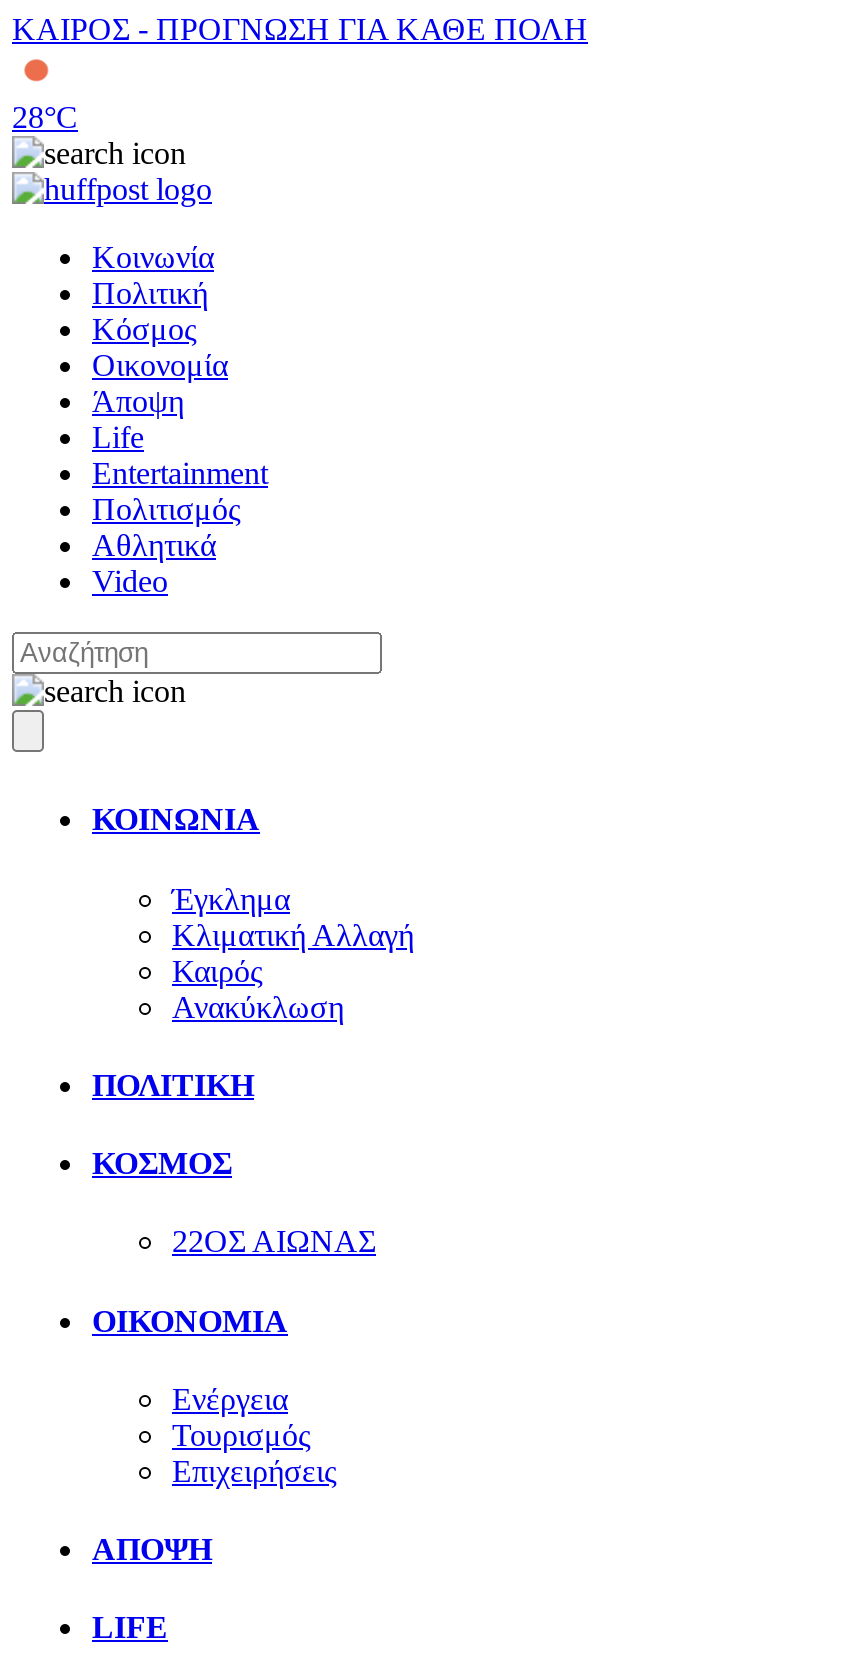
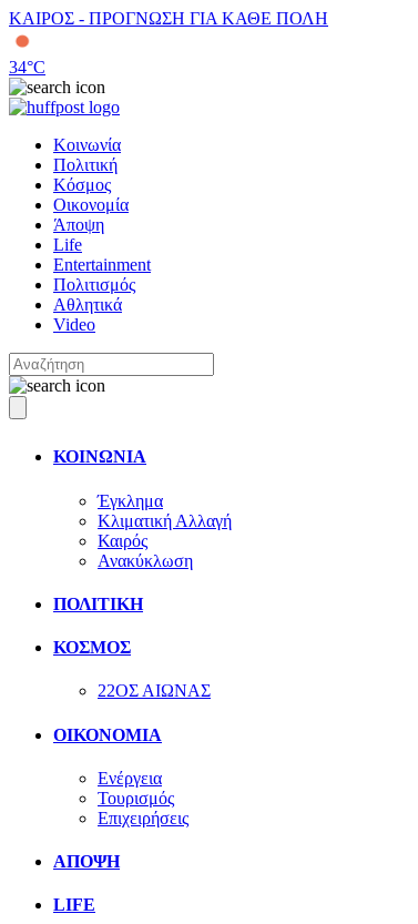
- 28°C
+ 34°C
